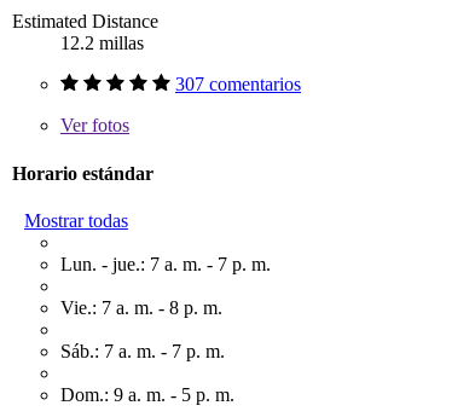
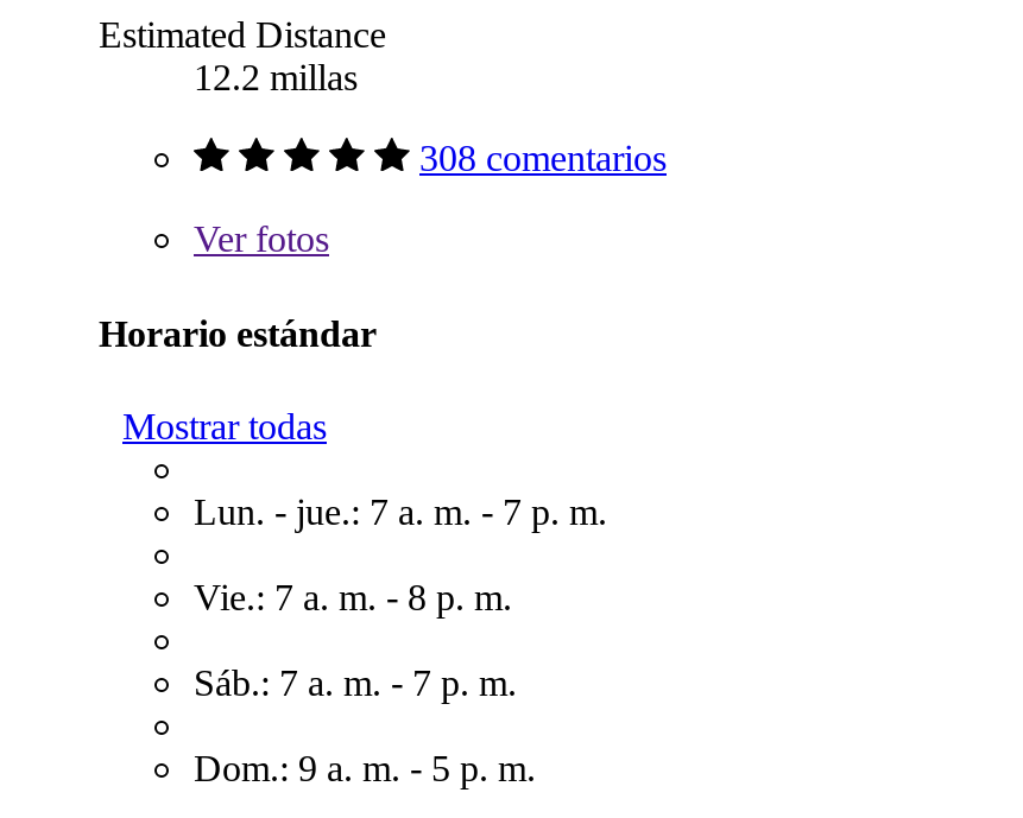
- 307 comentarios
+ 308 comentarios
